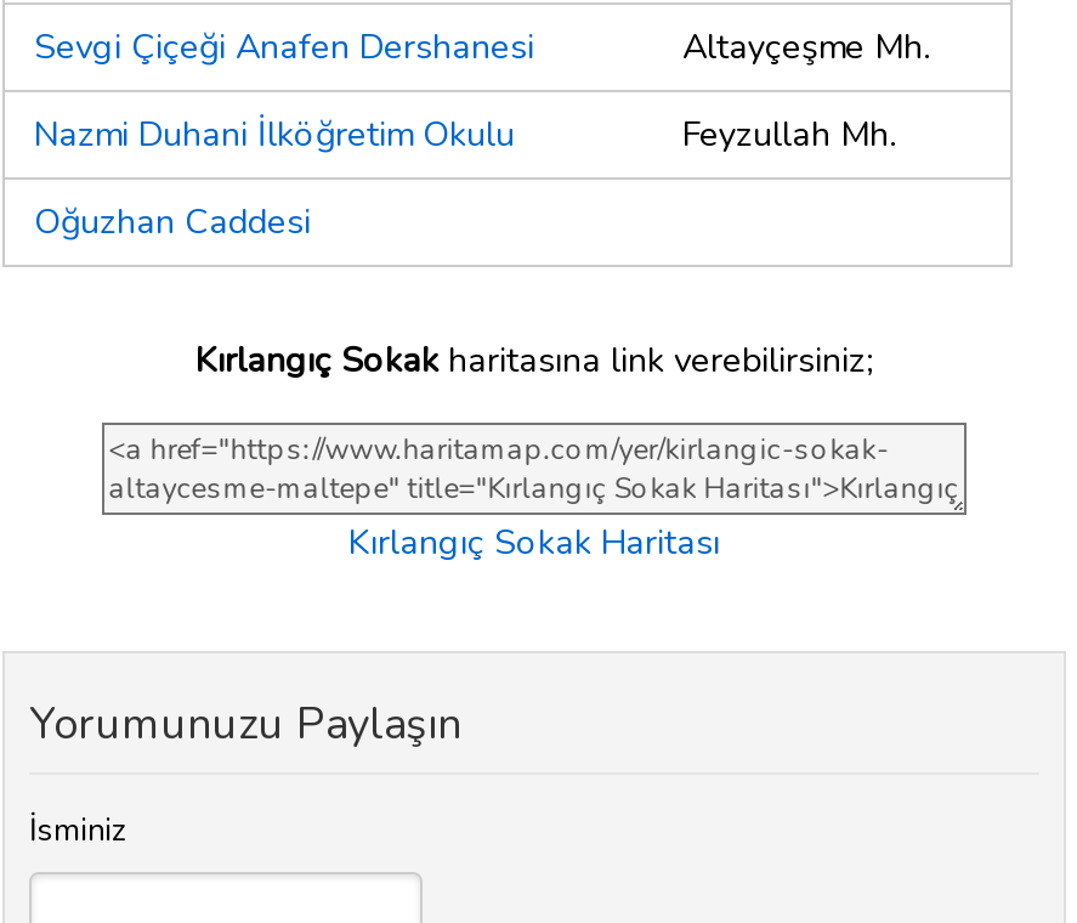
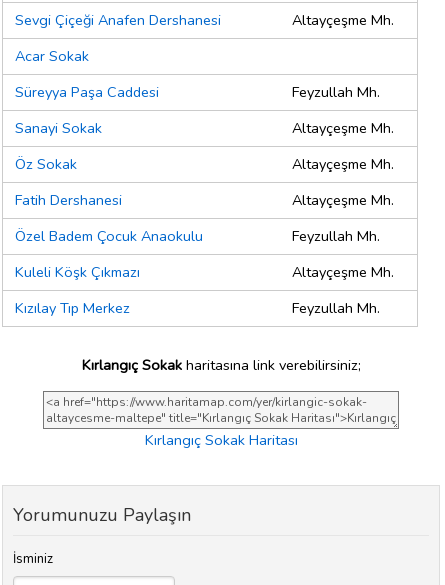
- Nazmi Duhani İlköğretim Okulu
+ Acar Sokak
+ Süreyya Paşa Caddesi

- Oğuzhan Caddesi
+ Sanayi Sokak
+ Altayçeşme Mh.
+ Öz Sokak
+ Altayçeşme Mh.
+ Fatih Dershanesi
+ Altayçeşme Mh.
+ Özel Badem Çocuk Anaokulu
+ Feyzullah Mh.
+ Kuleli Köşk Çıkmazı
+ Altayçeşme Mh.
+ Kızılay Tıp Merkez
+ Feyzullah Mh.
